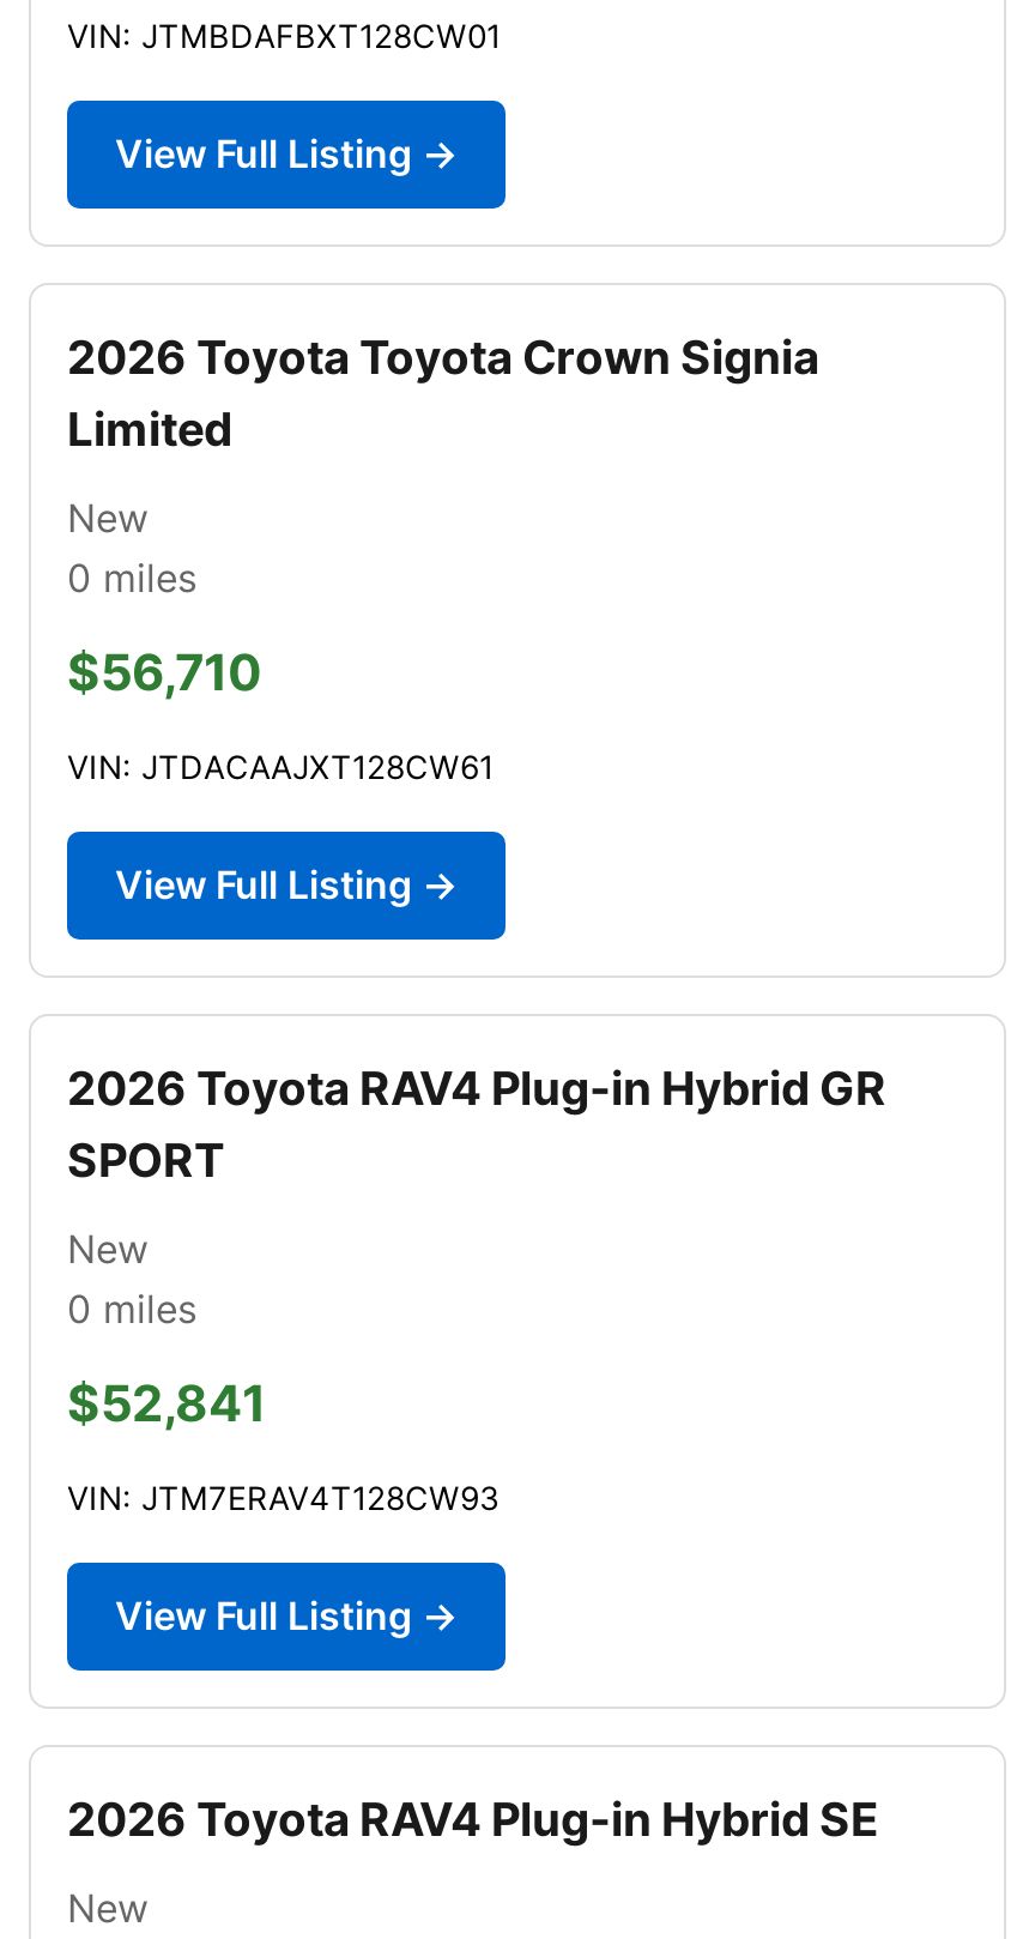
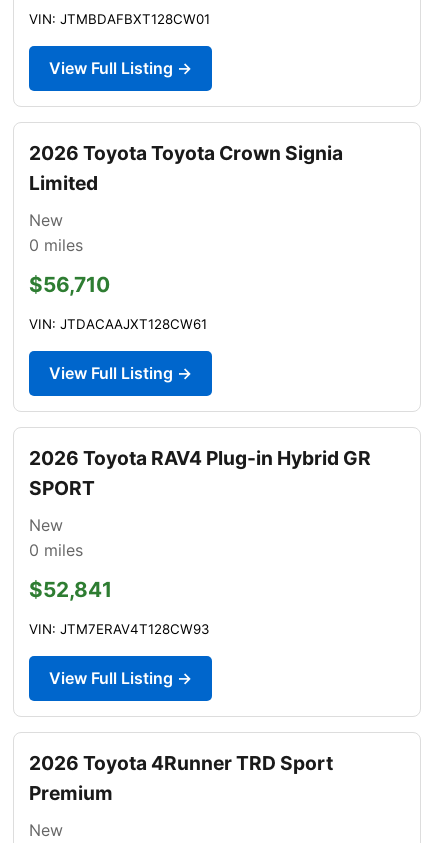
- 2026 Toyota RAV4 Plug-in Hybrid SE
+ 2026 Toyota 4Runner TRD Sport
+ Premium
